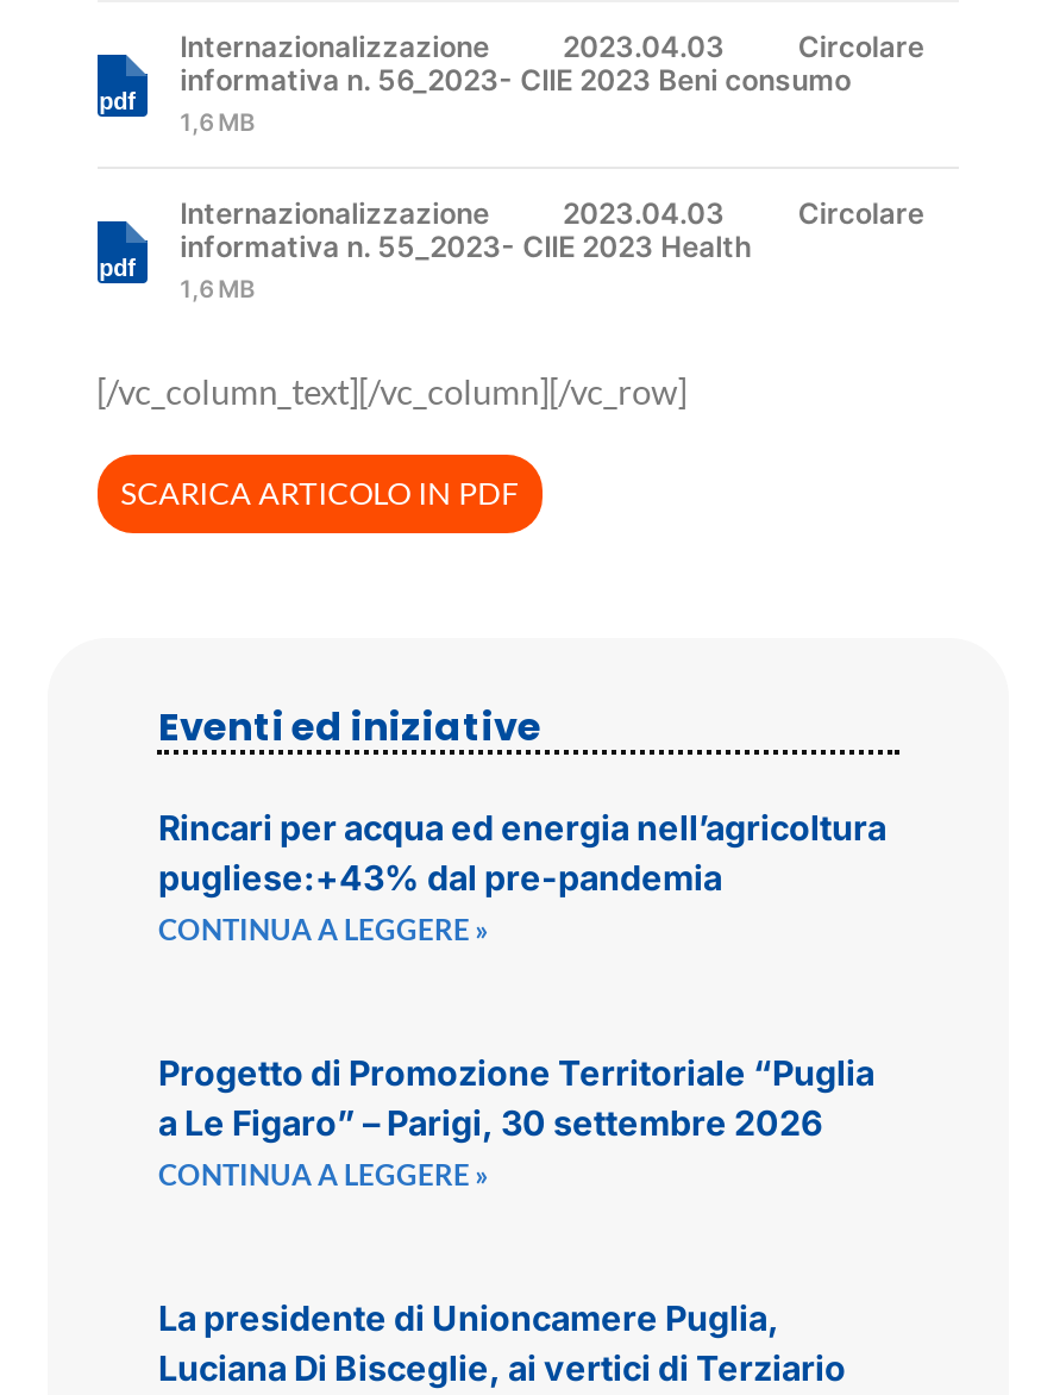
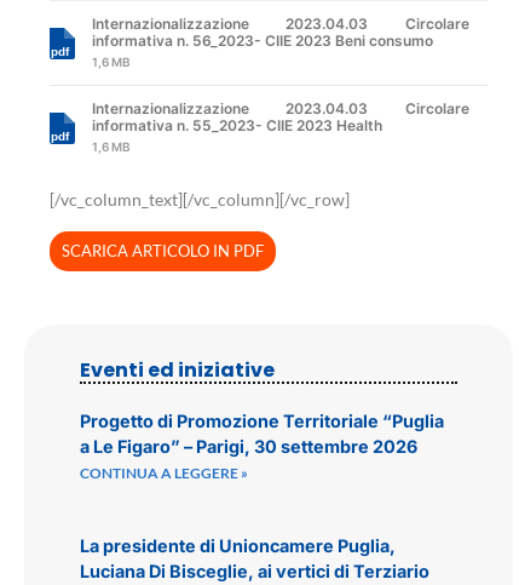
- Rincari per acqua ed energia nell’agricoltura
- pugliese:+43% dal pre-pandemia
- CONTINUA A LEGGERE »
